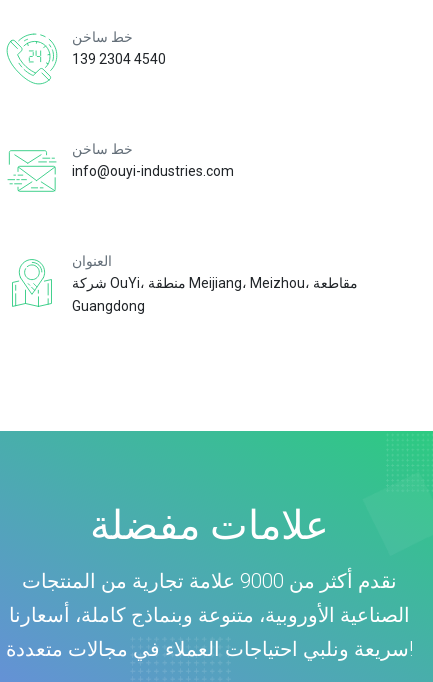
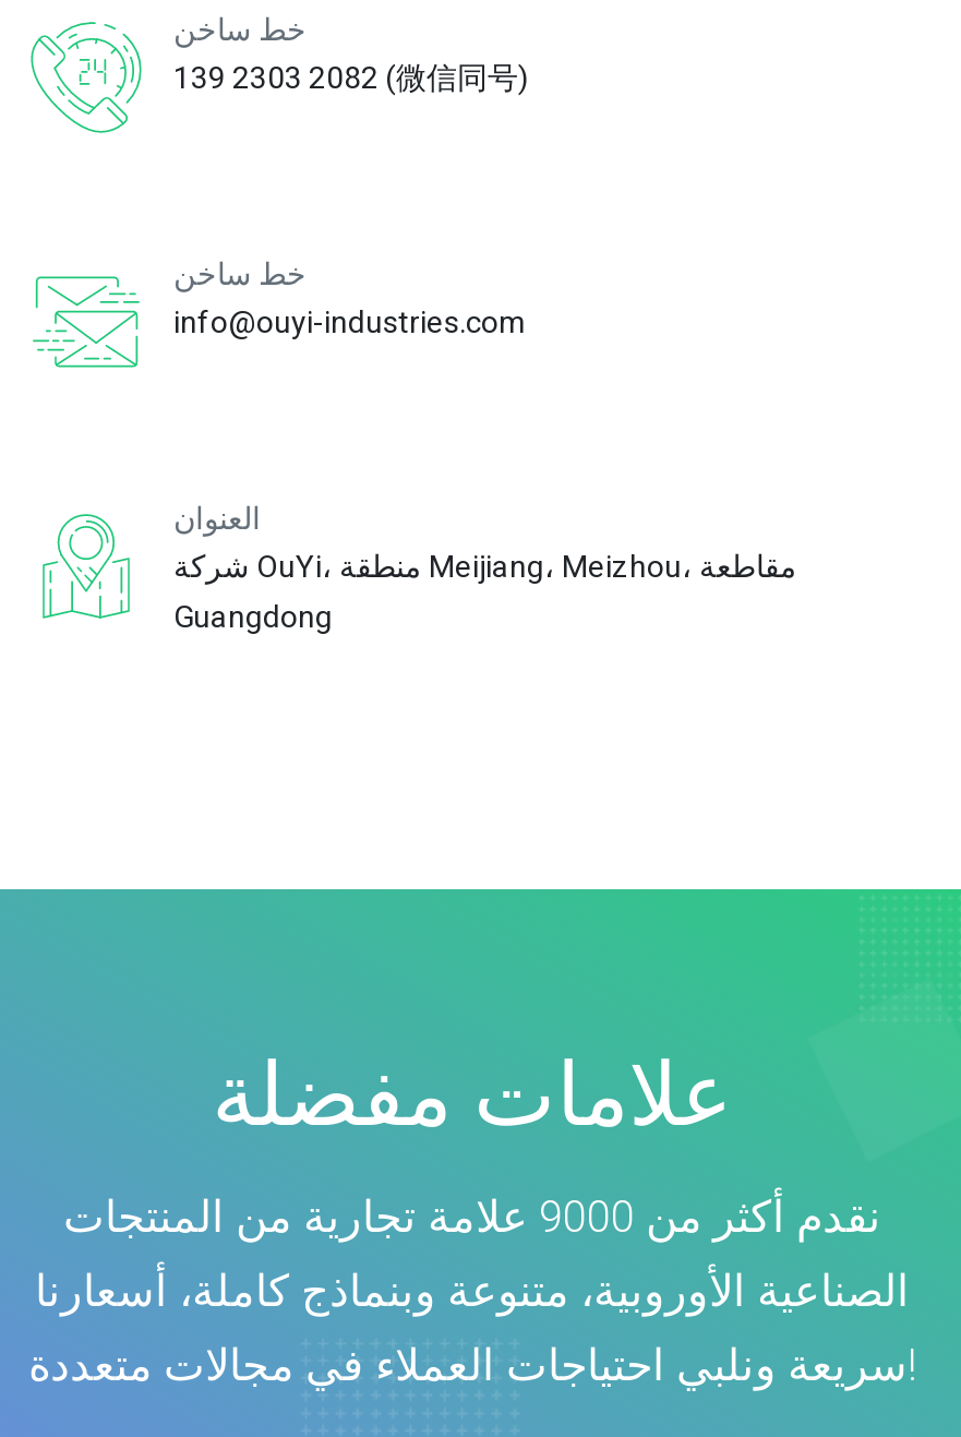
- 139 2304 4540
+ 139 2303 2082 (微信同号)
